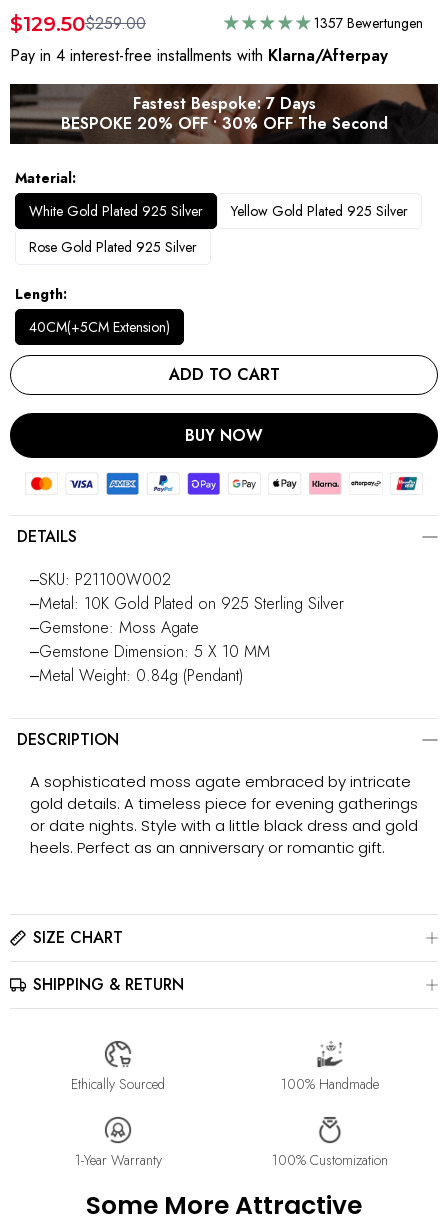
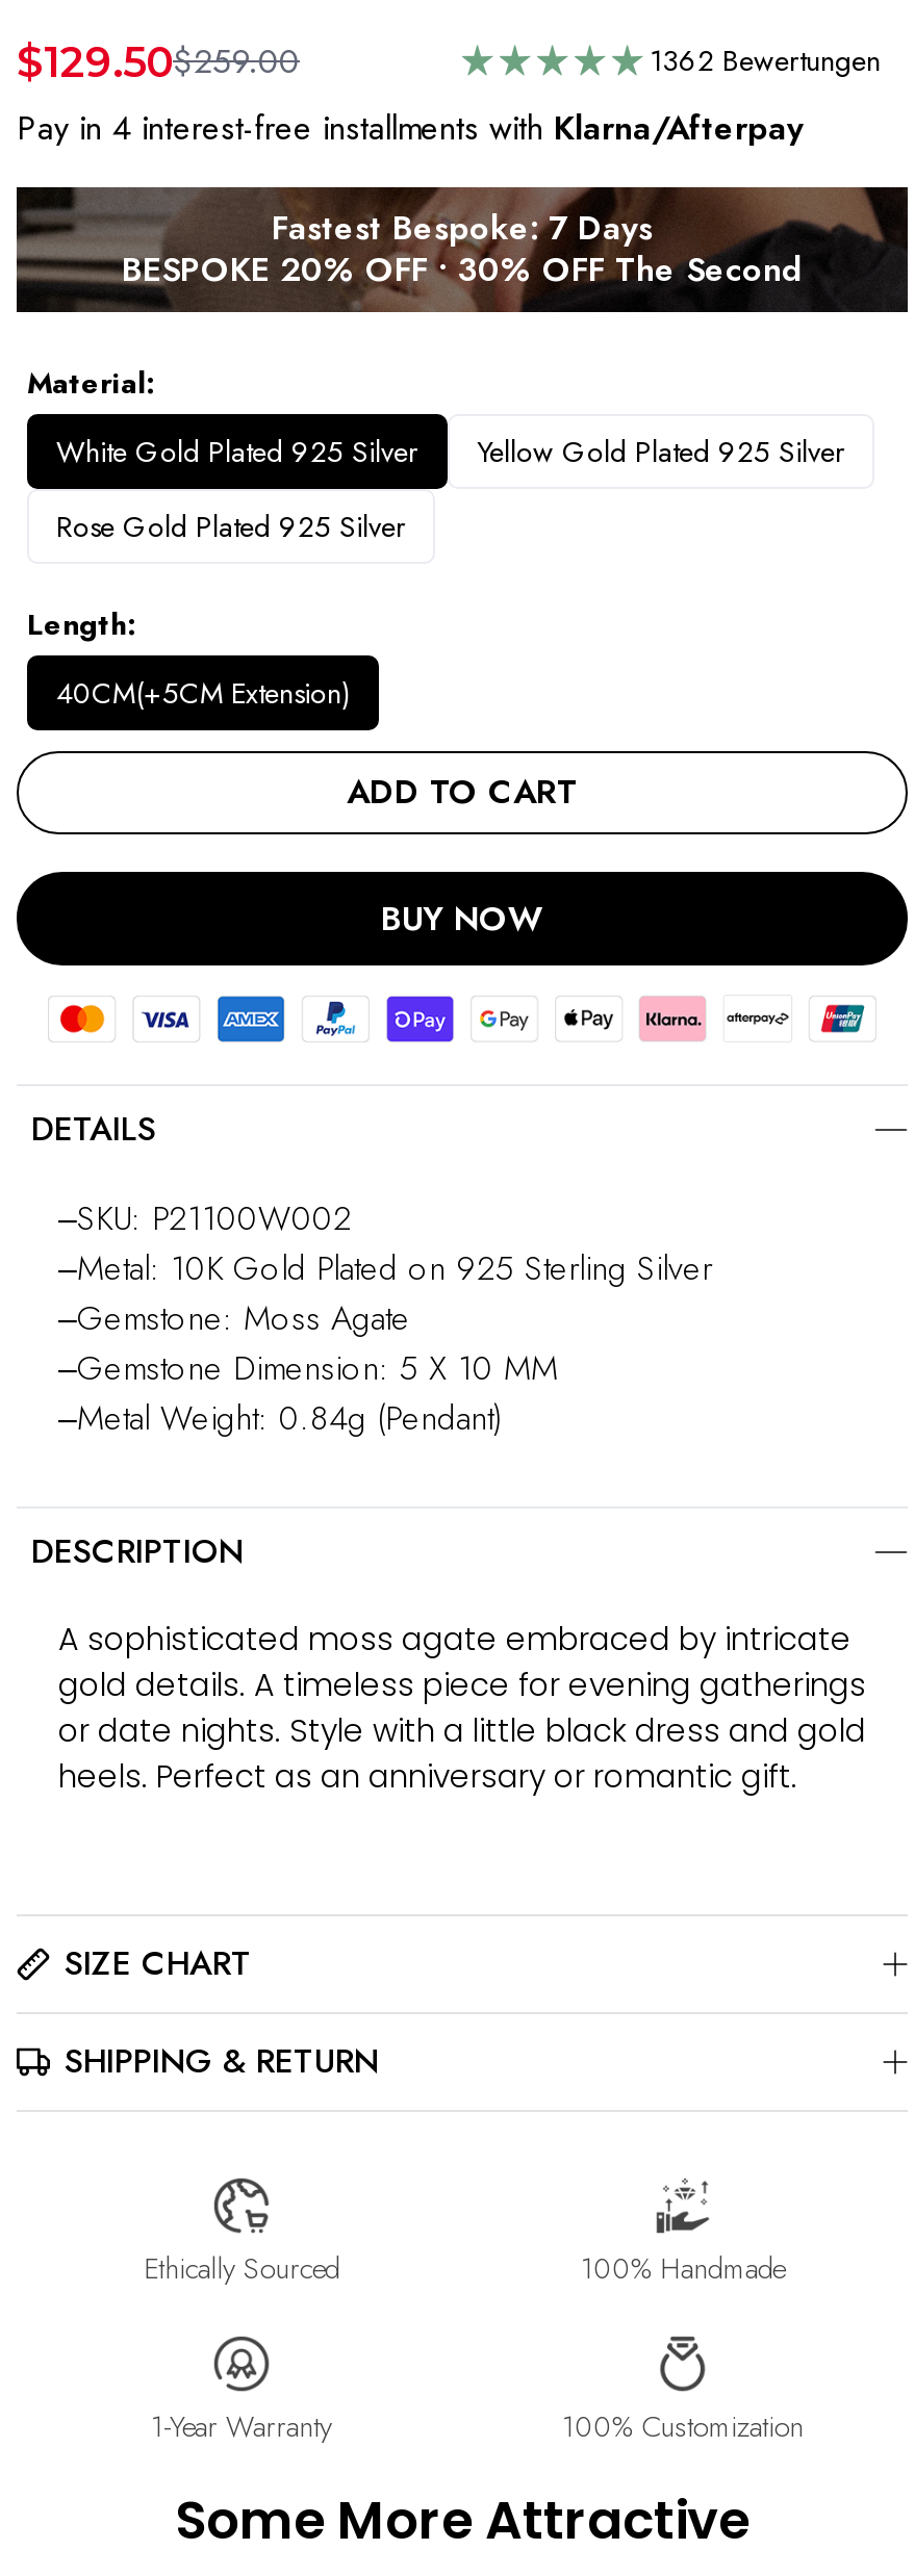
- 1357 Bewertungen
+ 1362 Bewertungen
